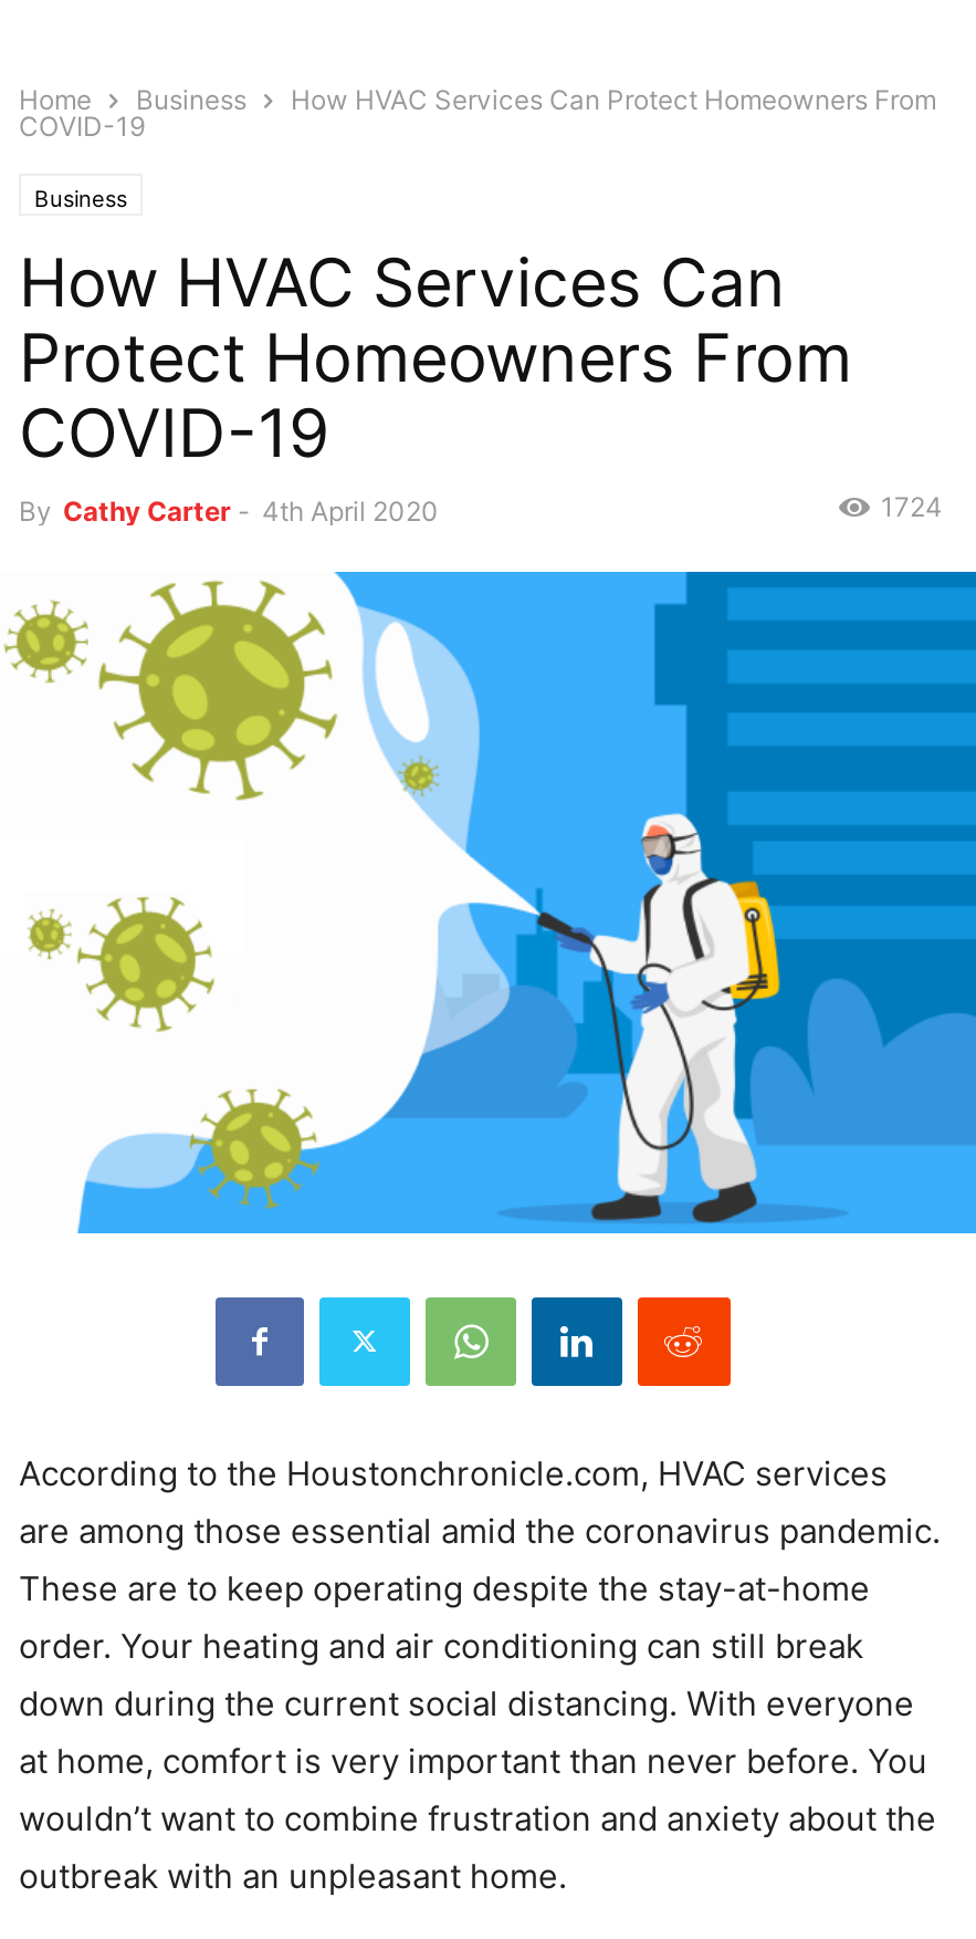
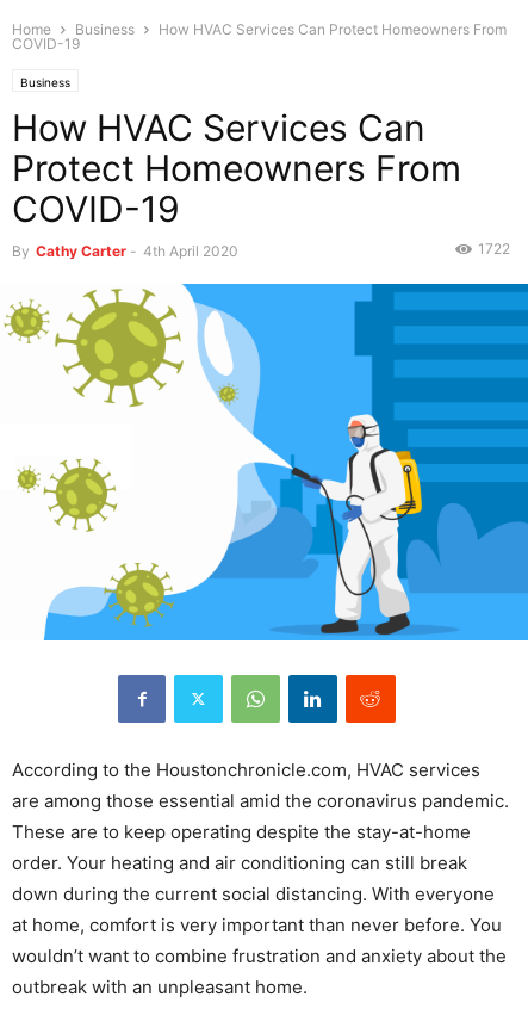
- 1724
+ 1722
